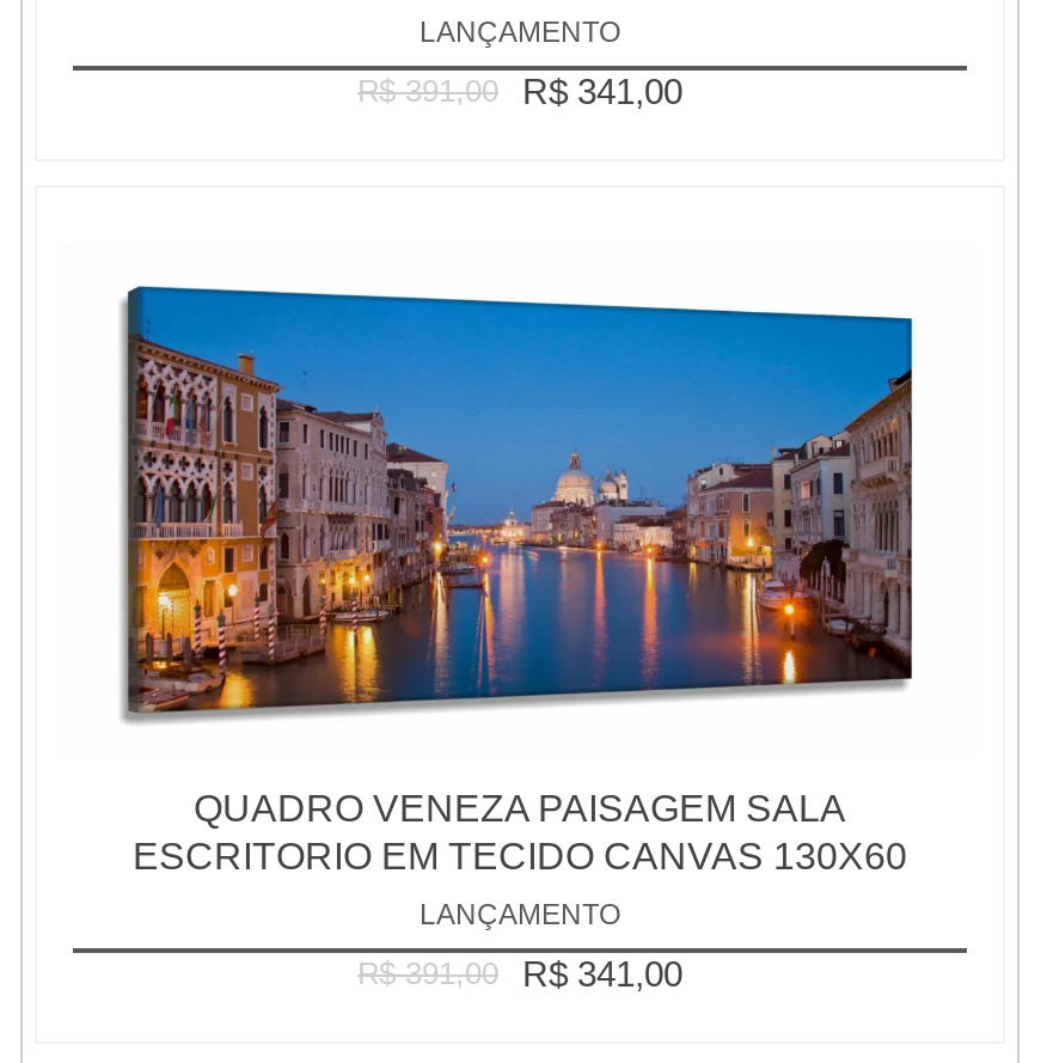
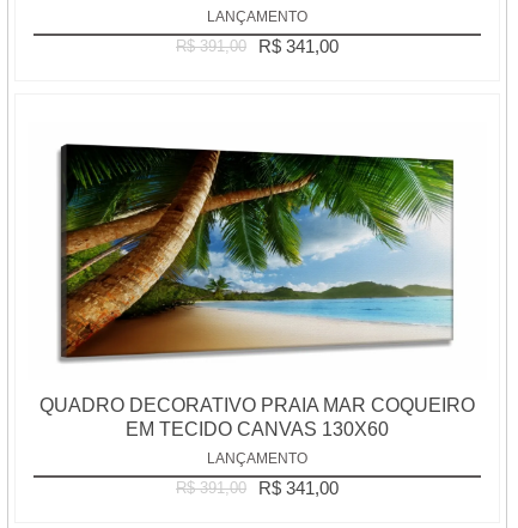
- [image]
- QUADRO VENEZA PAISAGEM SALA
- ESCRITORIO EM TECIDO CANVAS 130X60
+ [image]
+ QUADRO DECORATIVO PRAIA MAR COQUEIRO
+ EM TECIDO CANVAS 130X60
